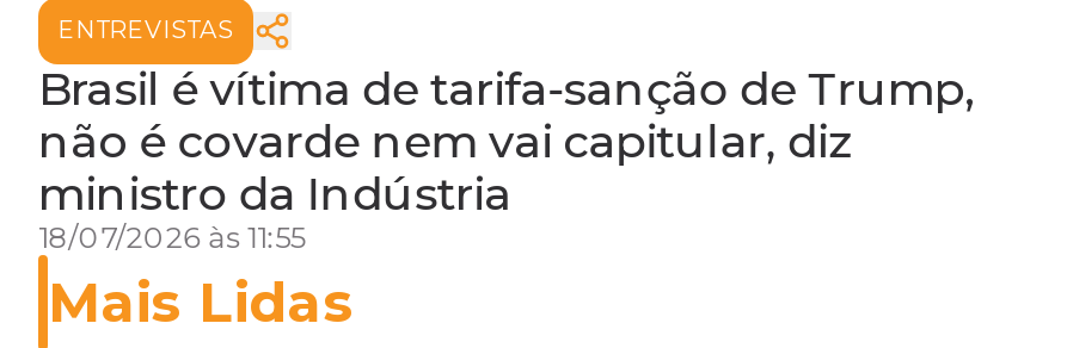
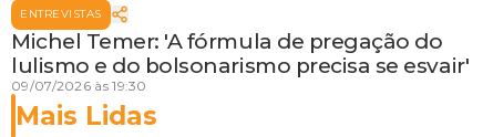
- Brasil é vítima de tarifa-sanção de Trump,
- não é covarde nem vai capitular, diz
- ministro da Indústria
- 18/07/2026 às 11:55
+ Michel Temer: 'A fórmula de pregação do
+ lulismo e do bolsonarismo precisa se esvair'
+ 09/07/2026 às 19:30
